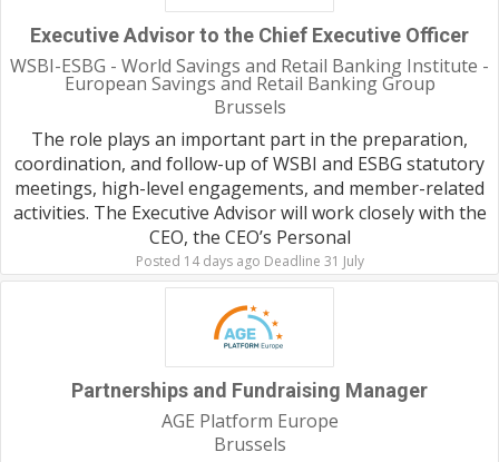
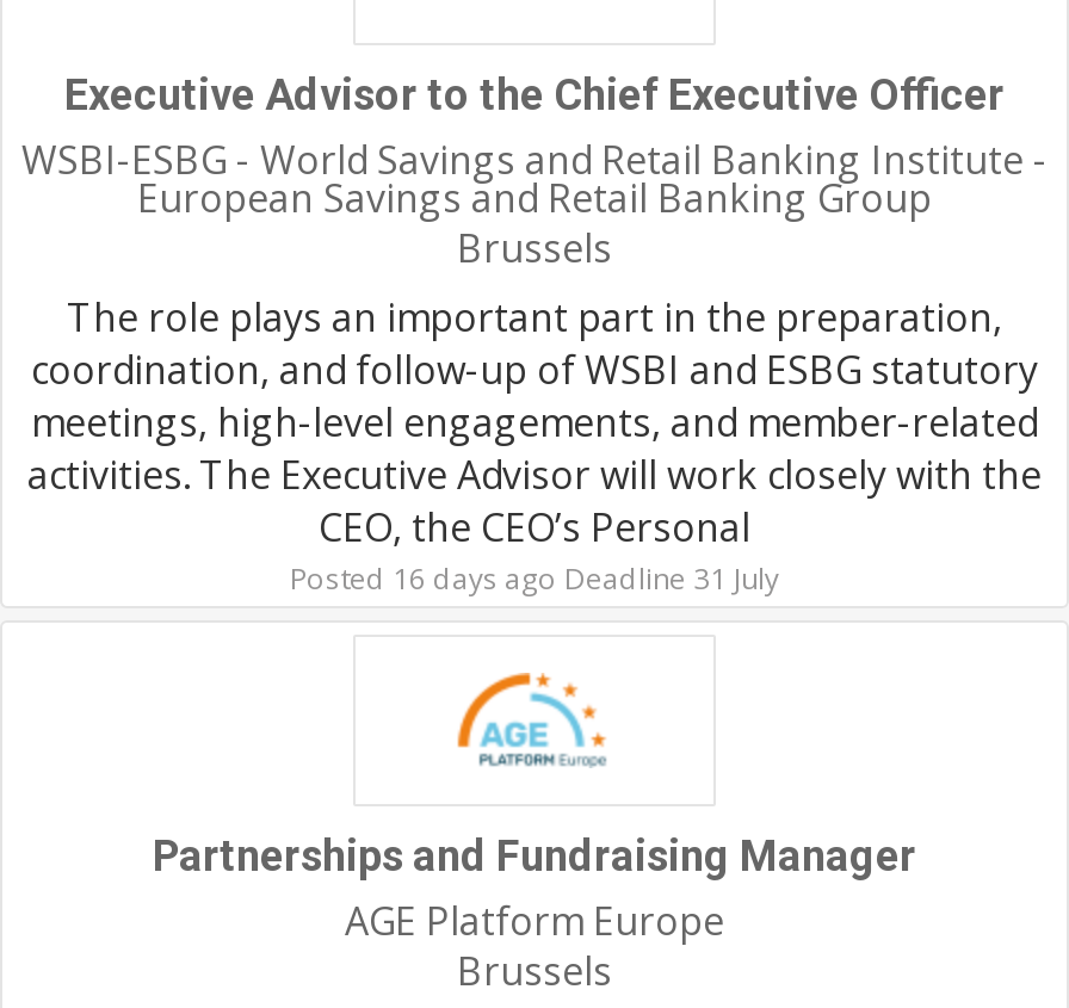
- Posted 14 days ago Deadline 31 July
+ Posted 16 days ago Deadline 31 July
